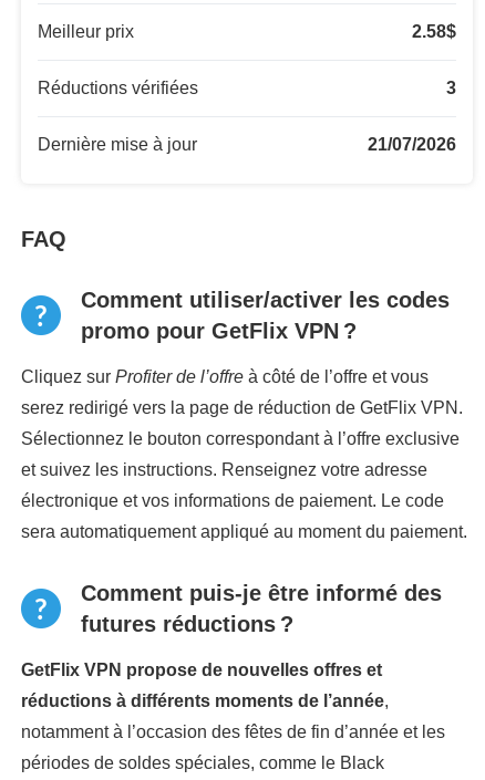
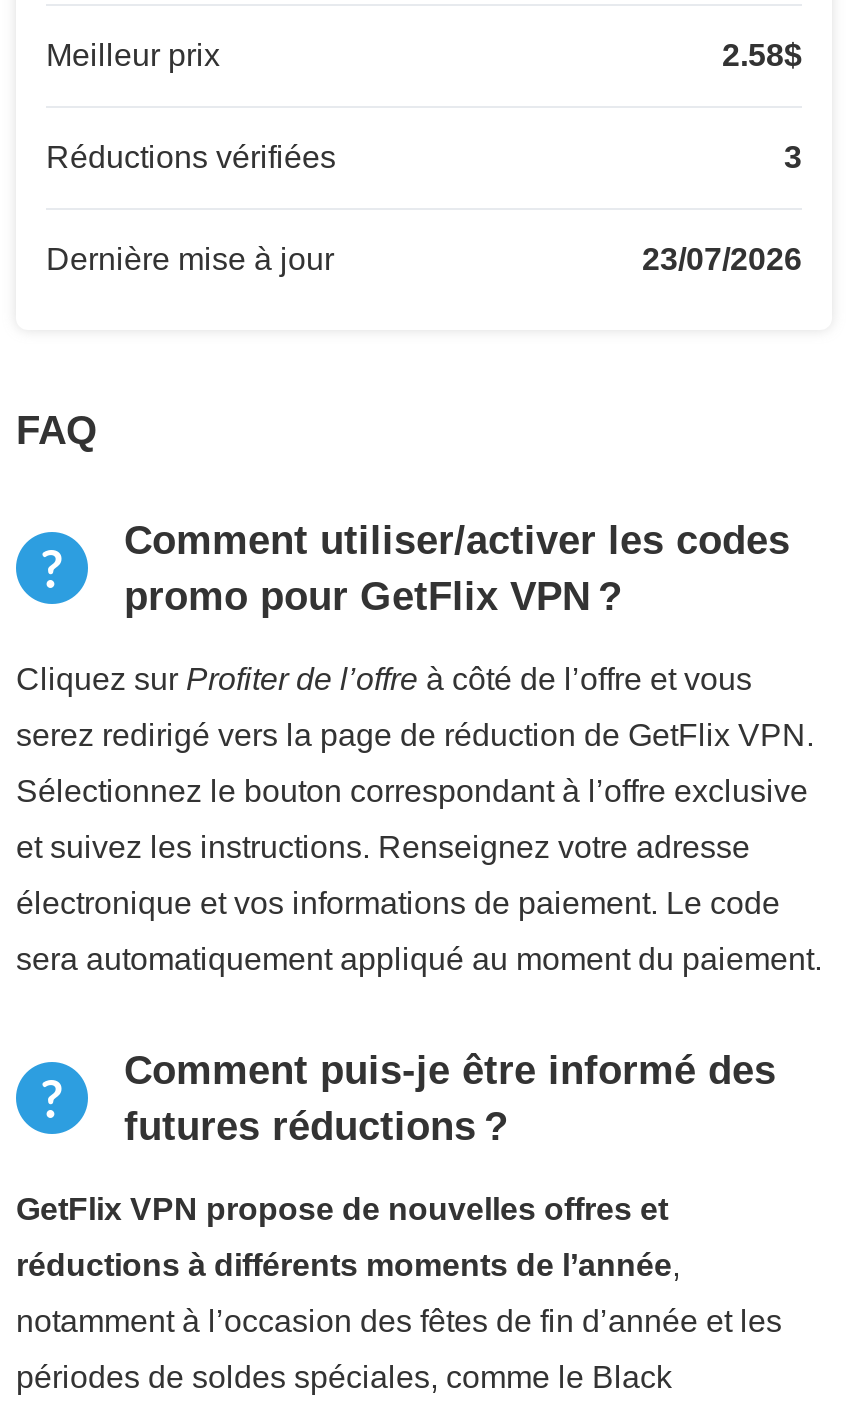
- 21/07/2026
+ 23/07/2026
